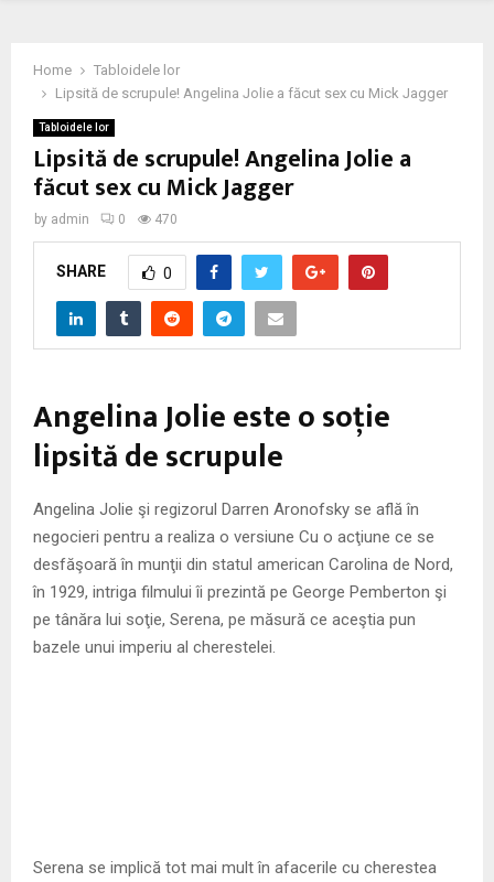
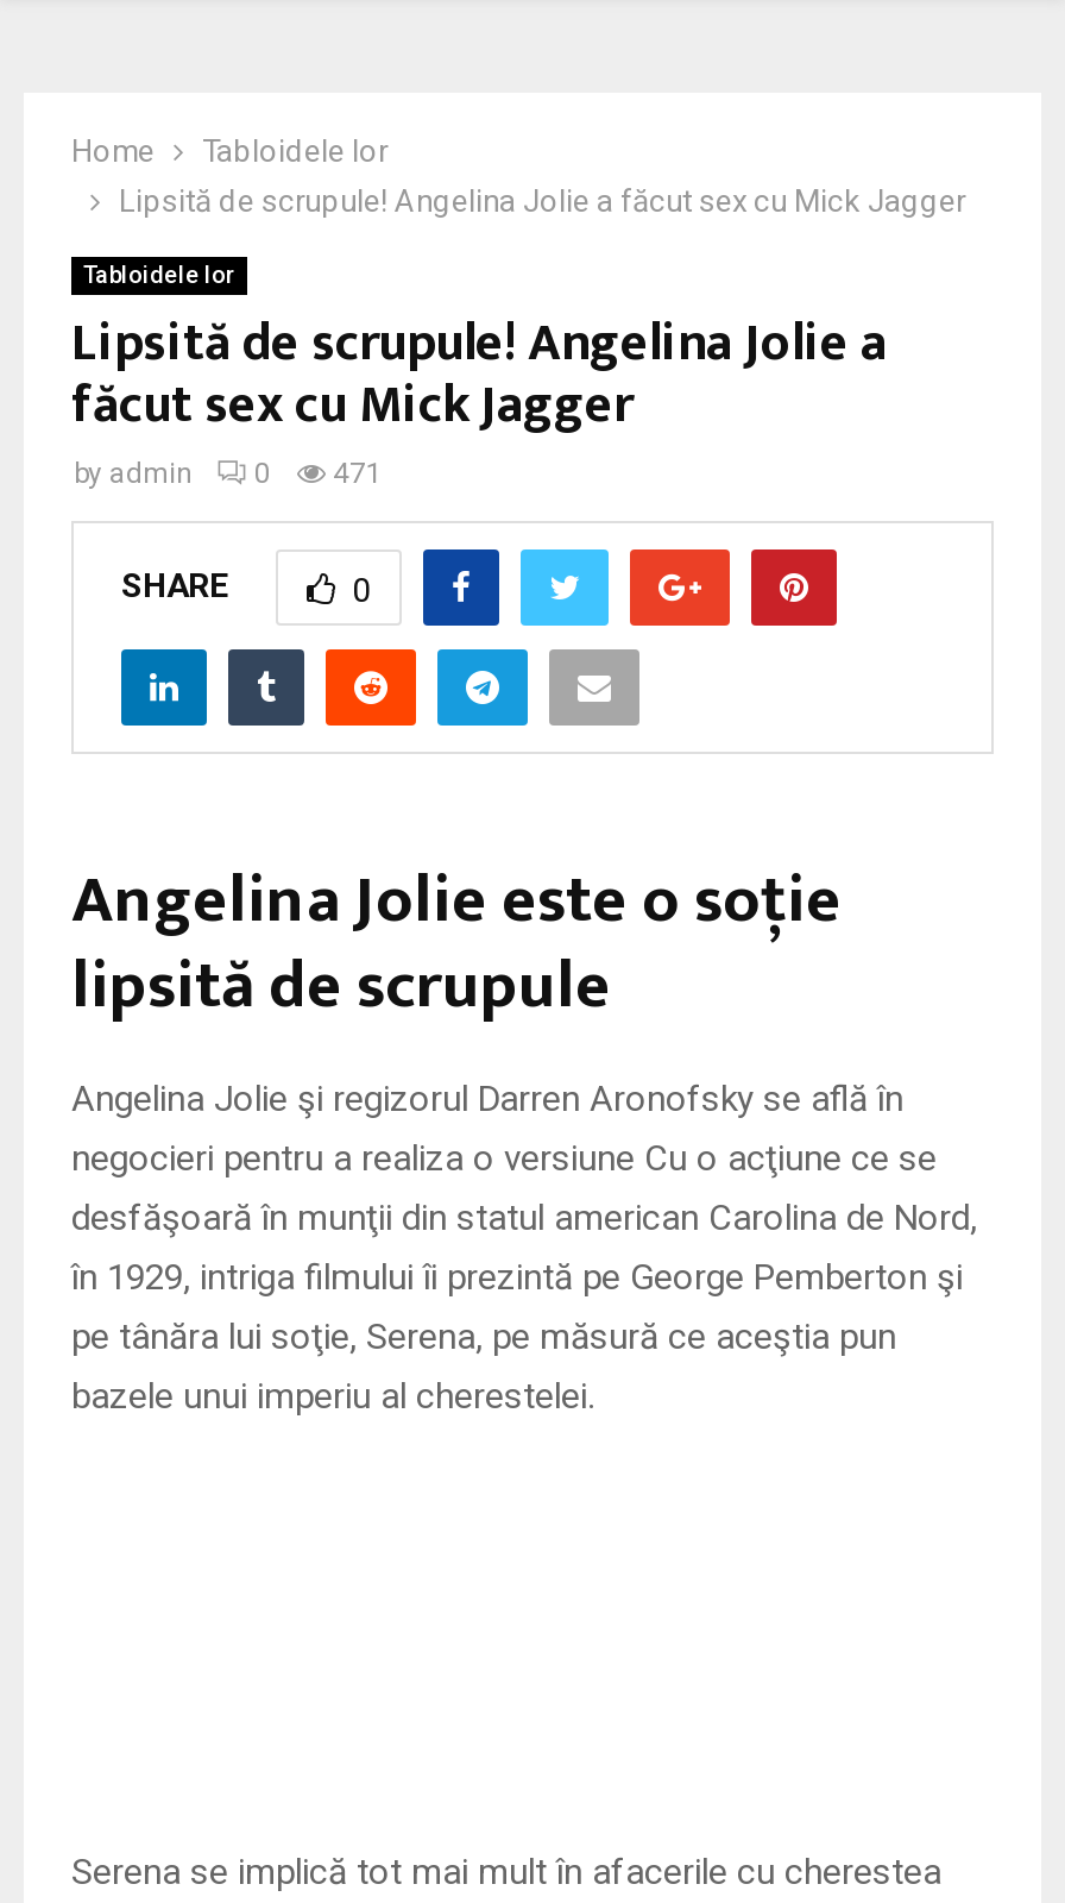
- 470
+ 471
